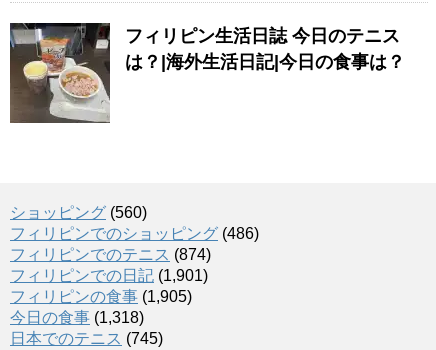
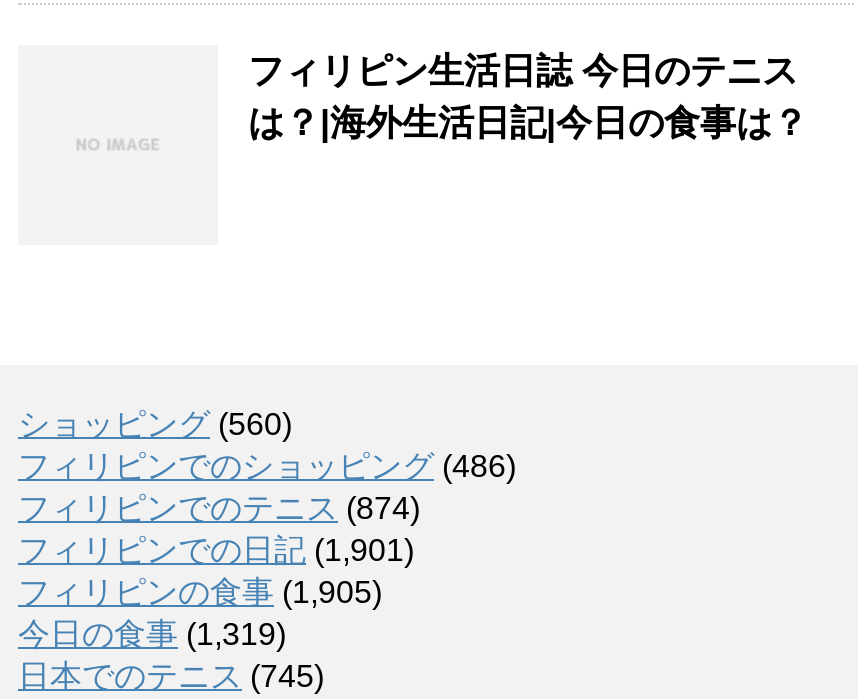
- [image]

- 今日の食事(1,318)
+ 今日の食事(1,319)
